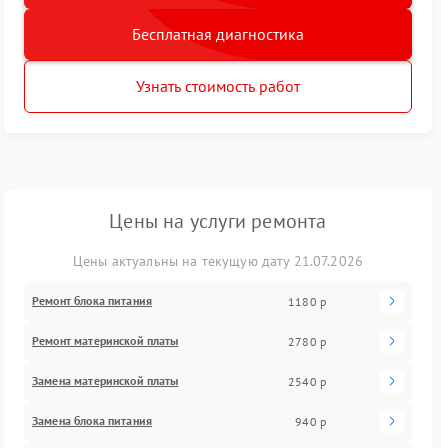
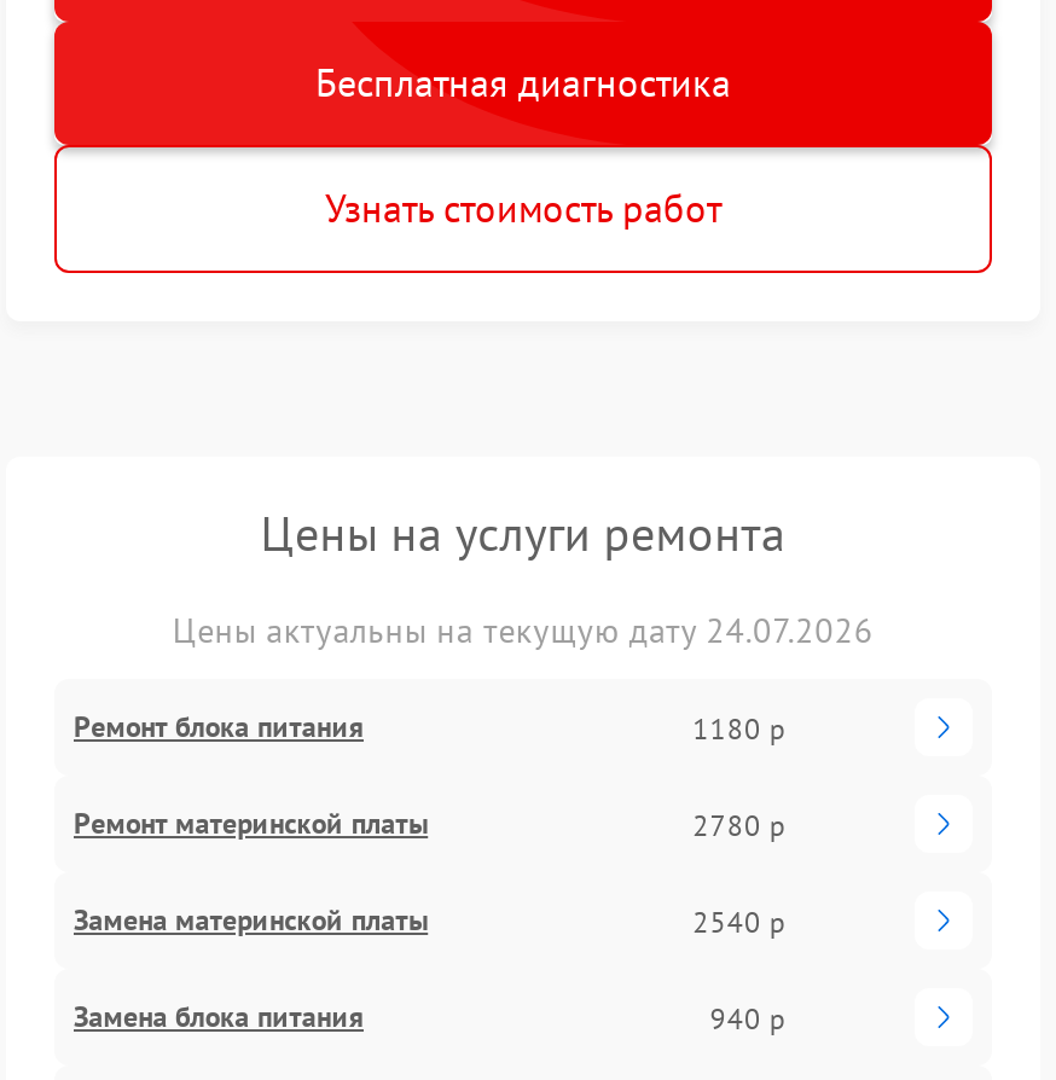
- Цены актуальны на текущую дату 21.07.2026
+ Цены актуальны на текущую дату 24.07.2026
